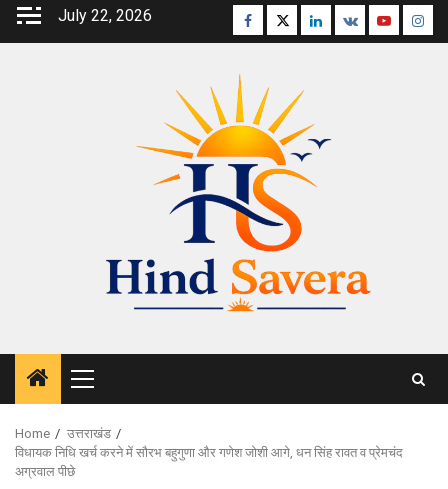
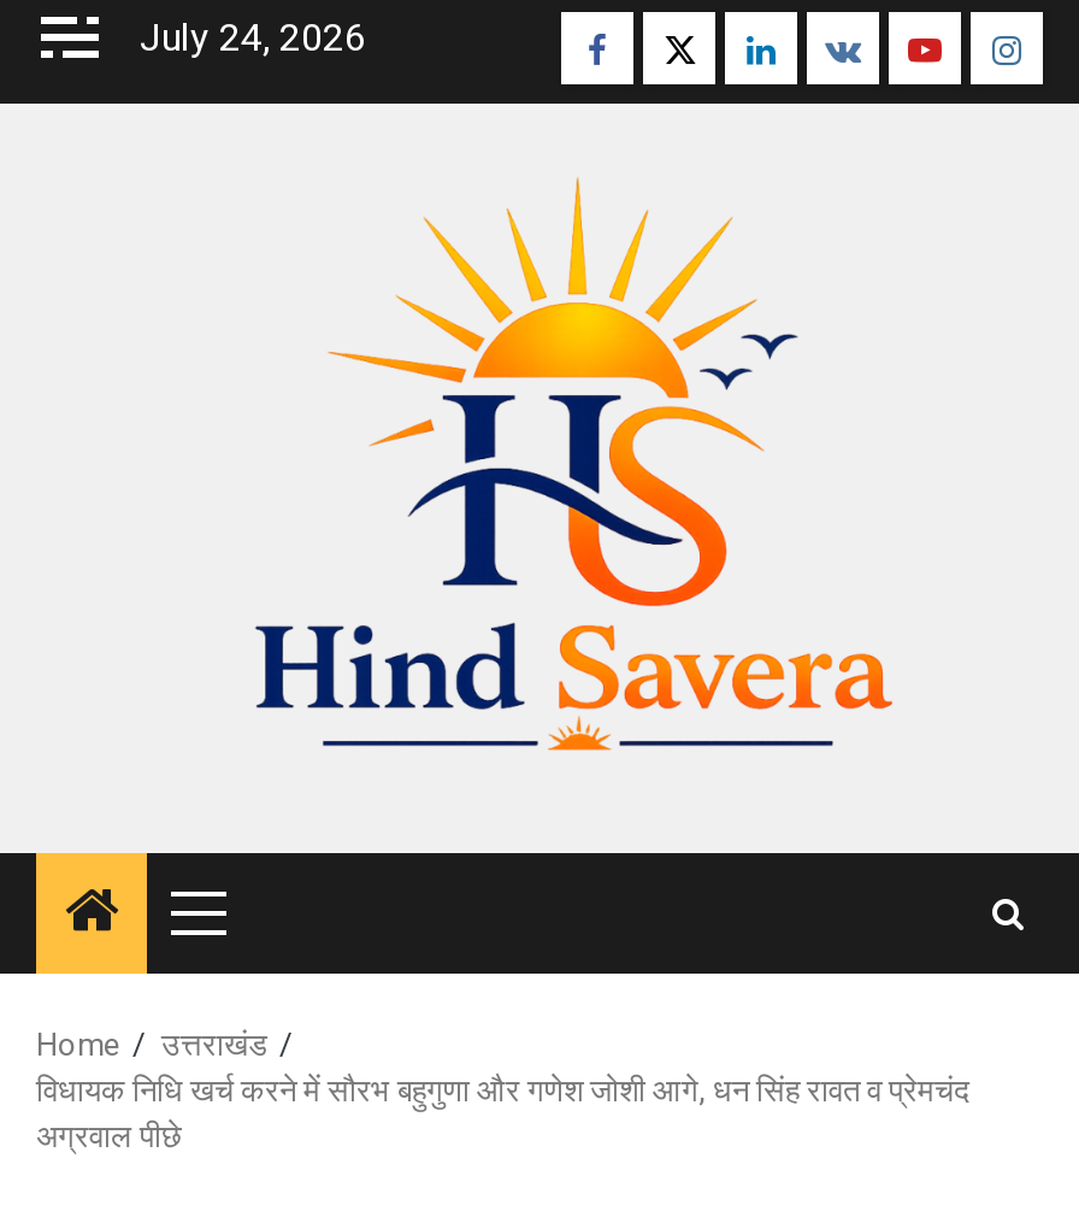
- July 22, 2026
+ July 24, 2026
